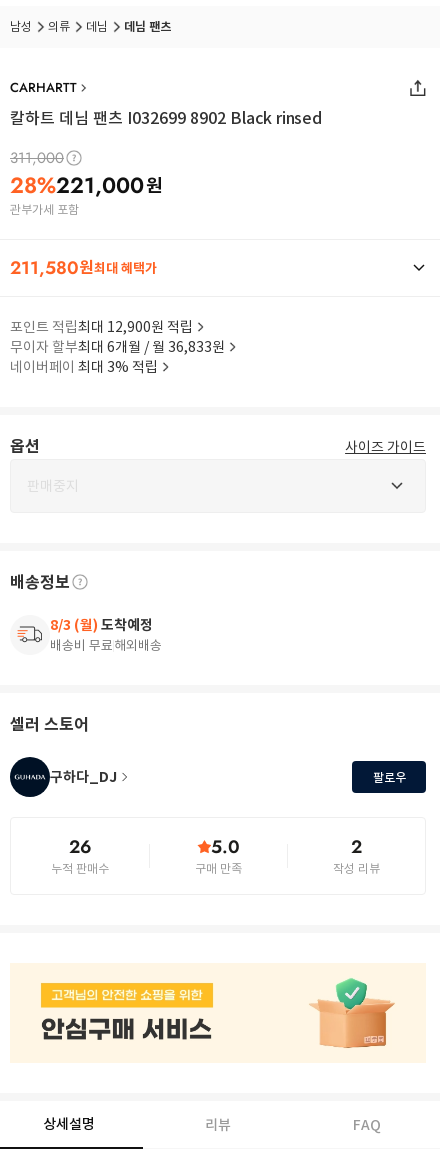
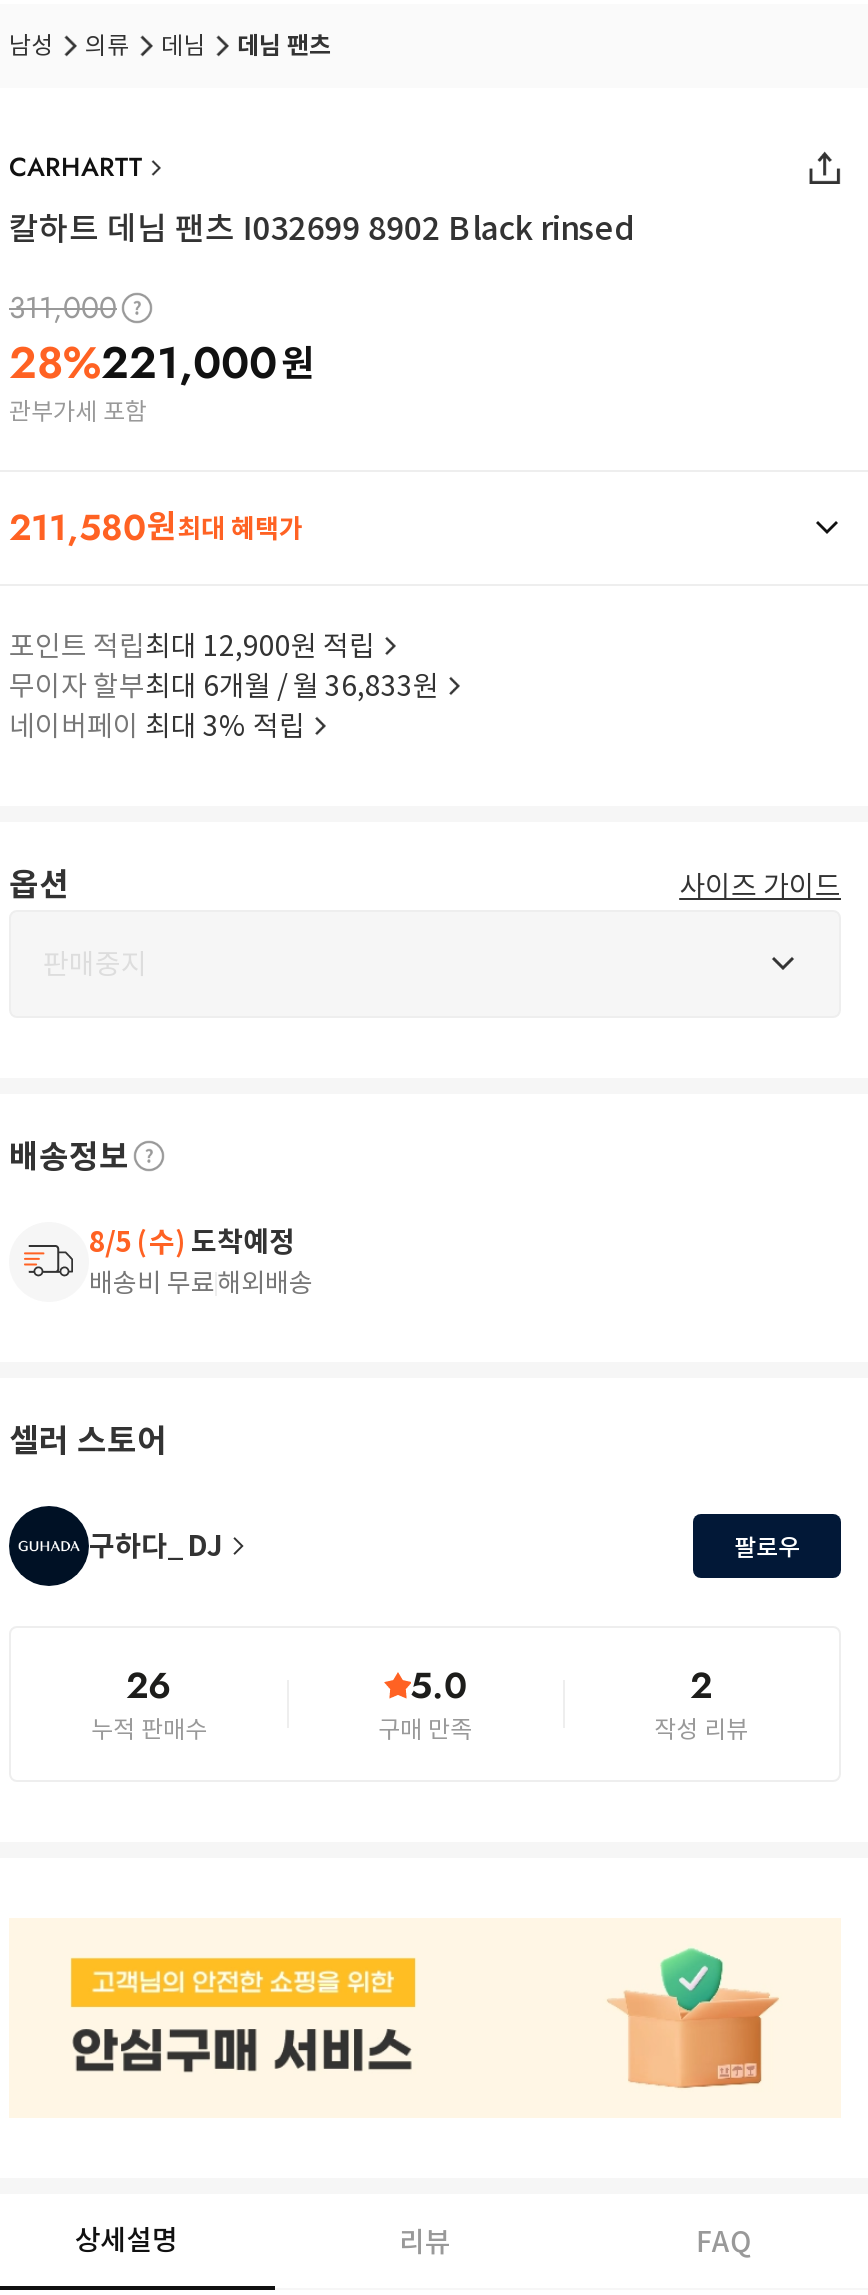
- 8/3 (월) 도착예정
+ 8/5 (수) 도착예정
